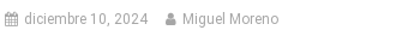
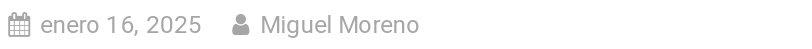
- diciembre 10, 2024
+ enero 16, 2025
